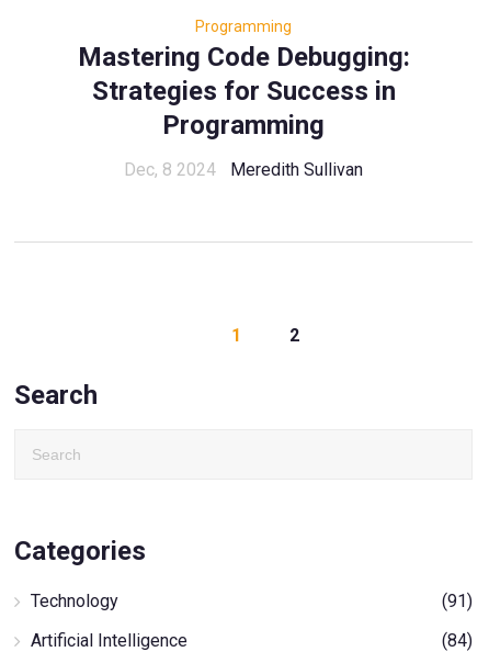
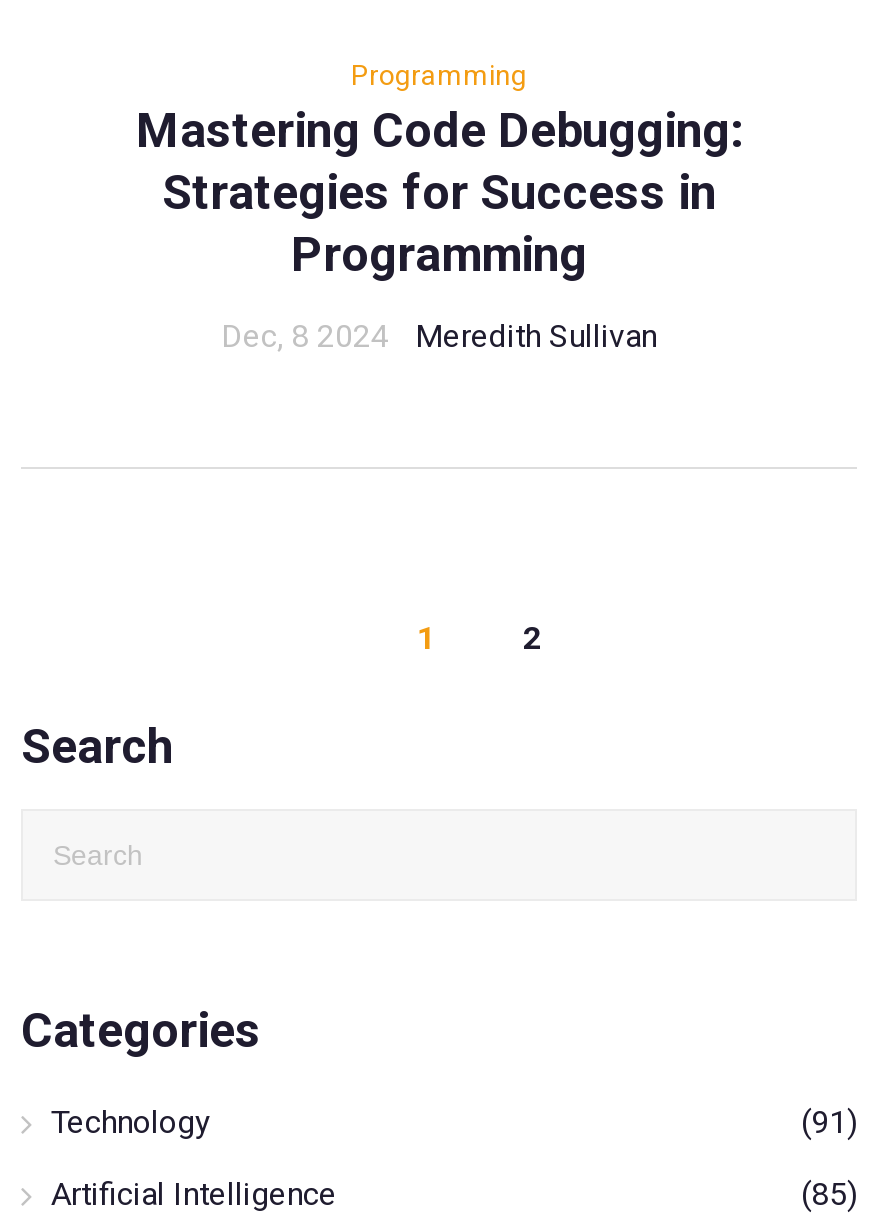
- (84)
+ (85)
